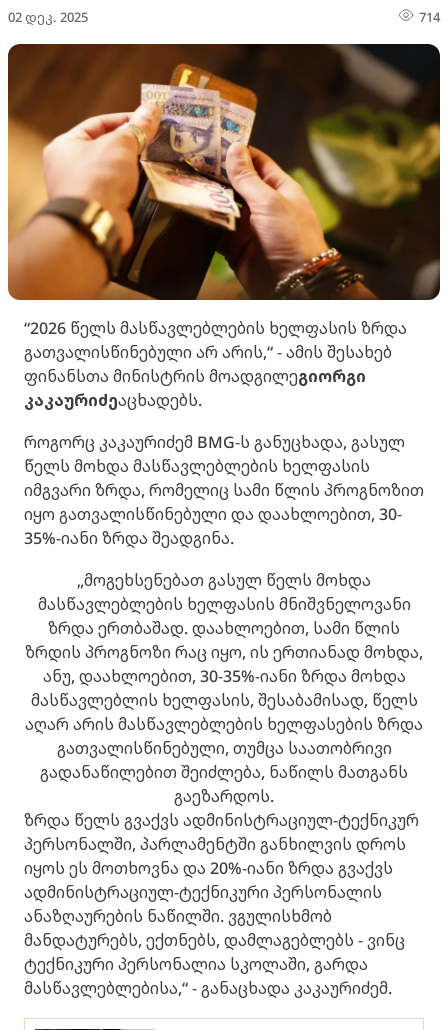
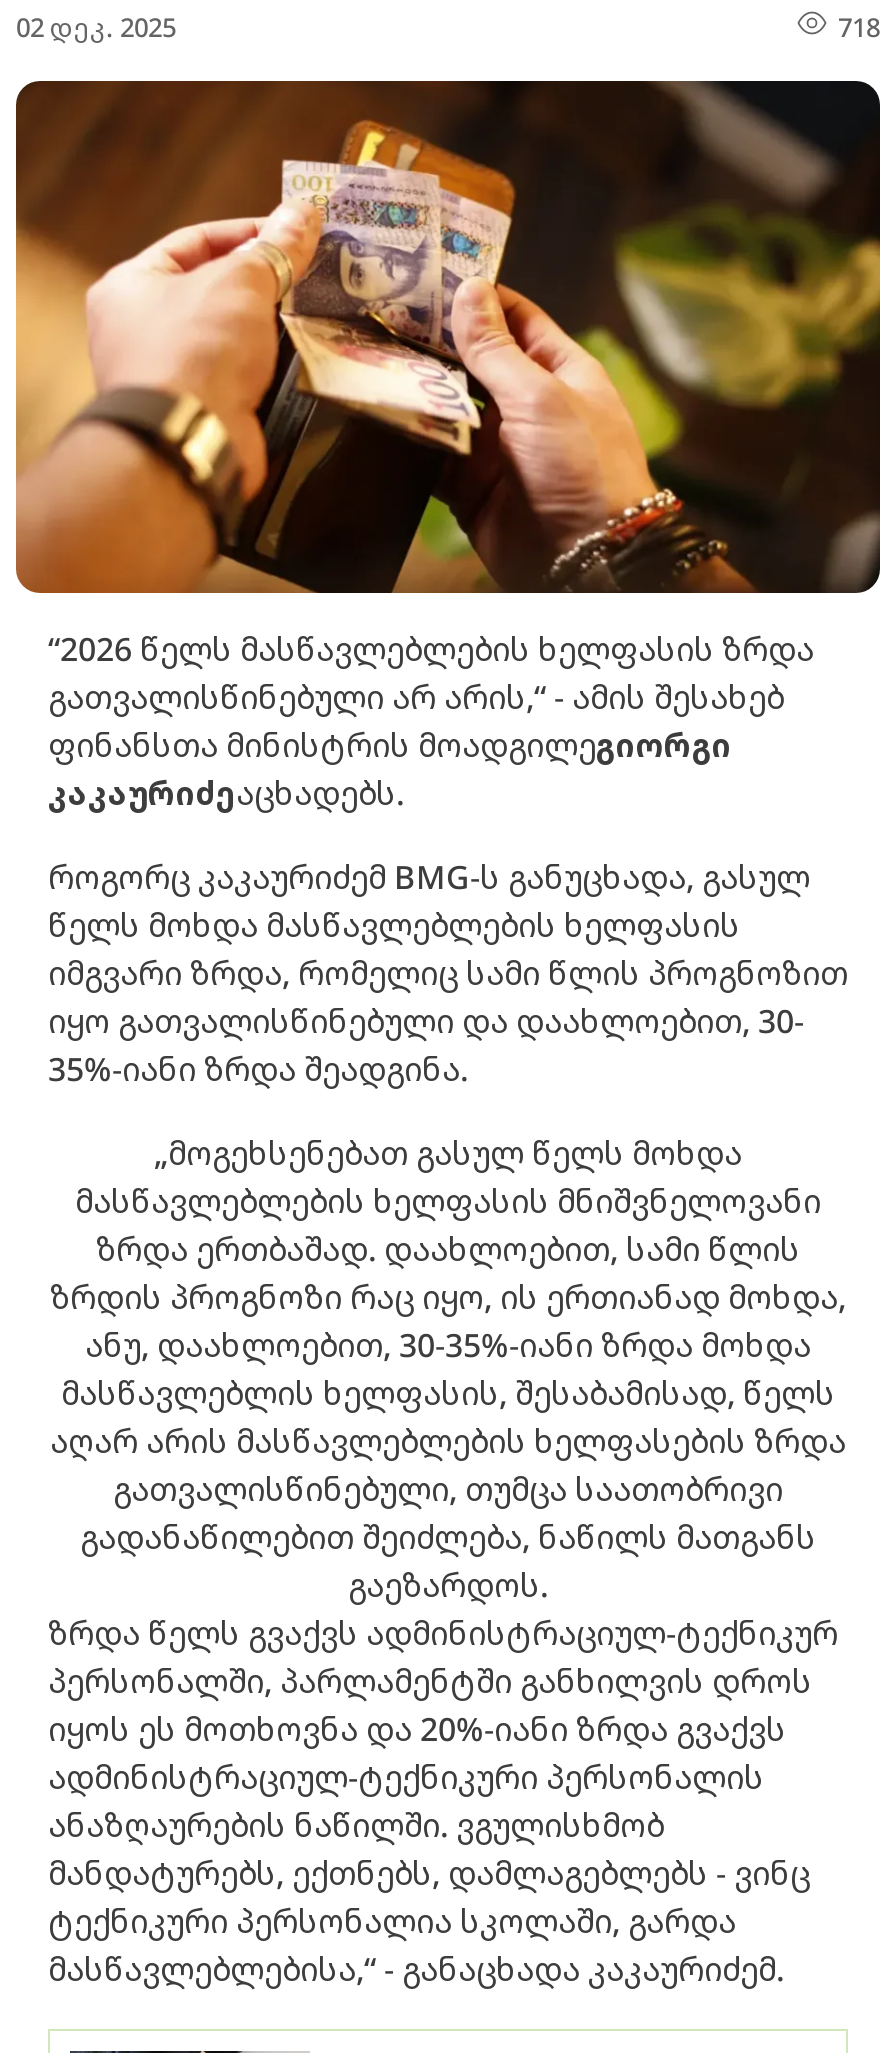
- 714
+ 718
